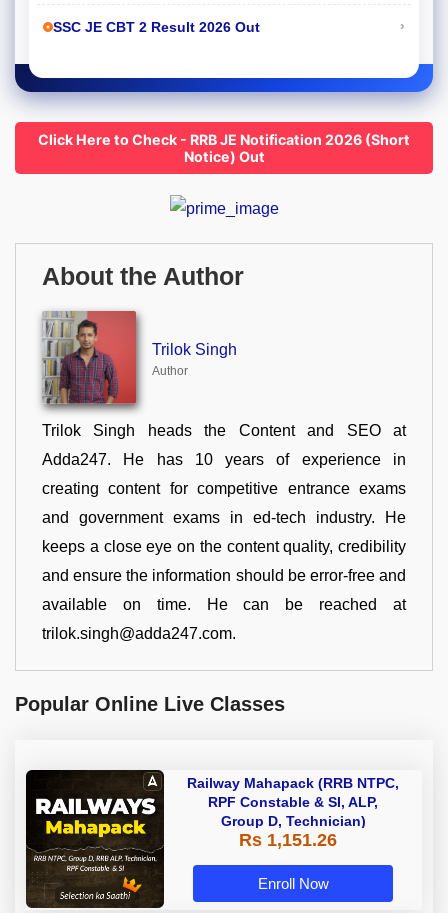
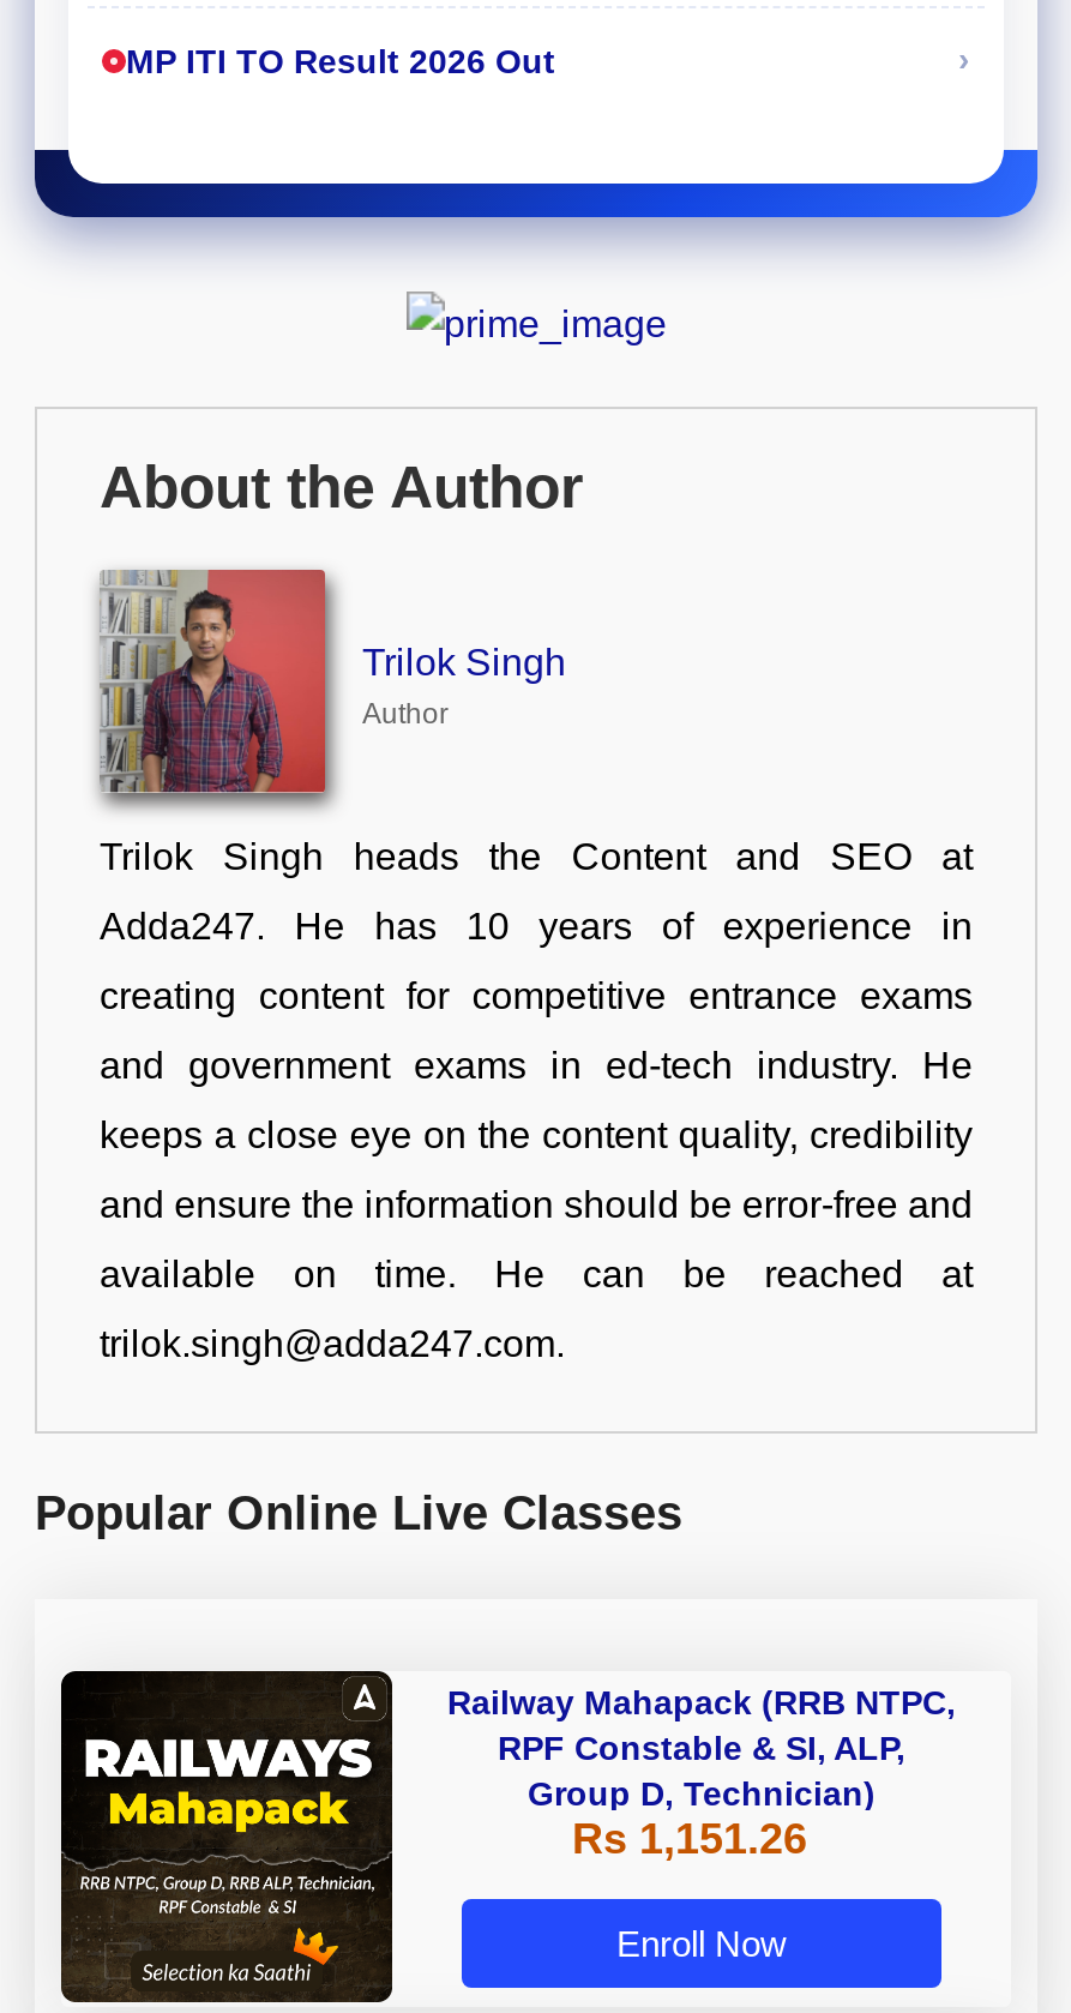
- SSC JE CBT 2 Result 2026 Out
+ MP ITI TO Result 2026 Out

- Click Here to Check - RRB JE Notification 2026 (Short
- Notice) Out
